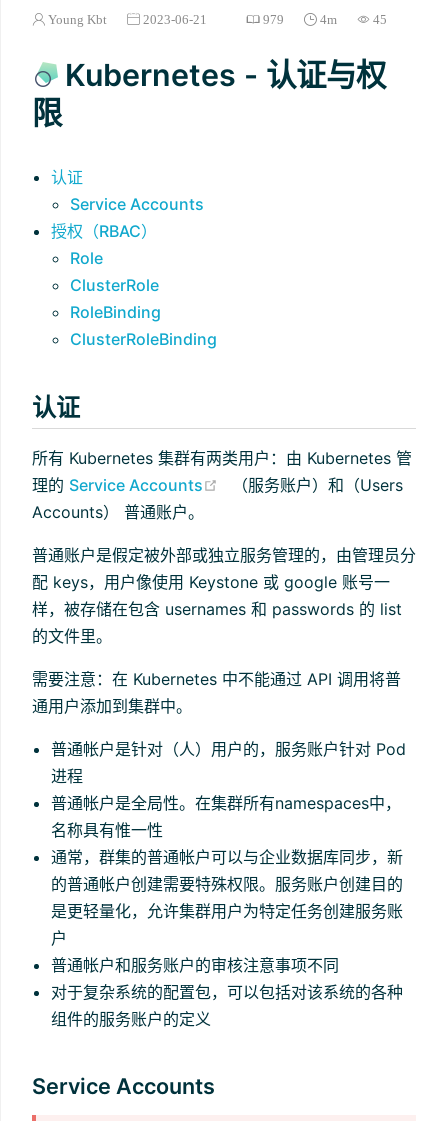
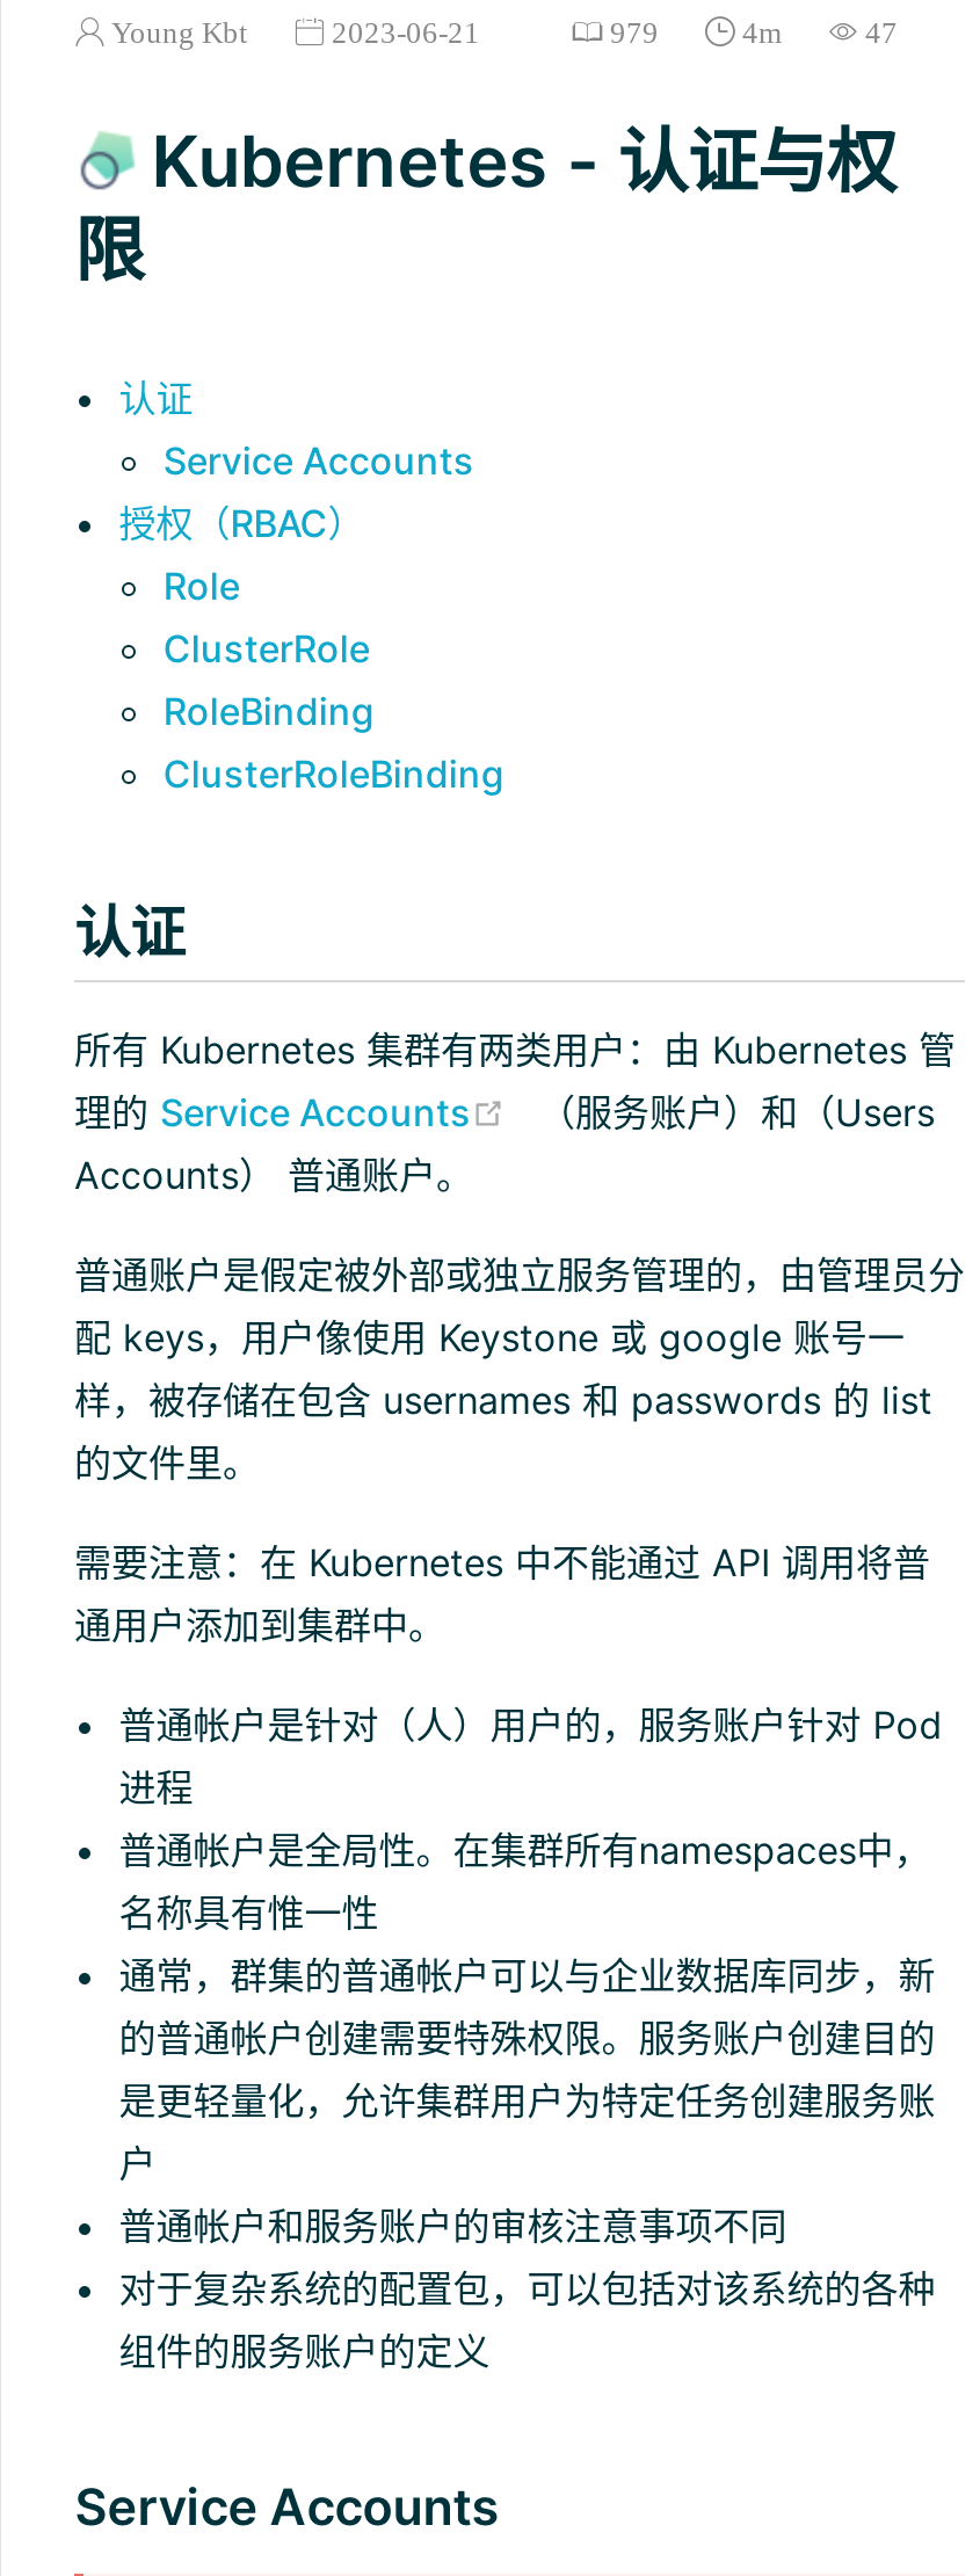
- 45
+ 47
